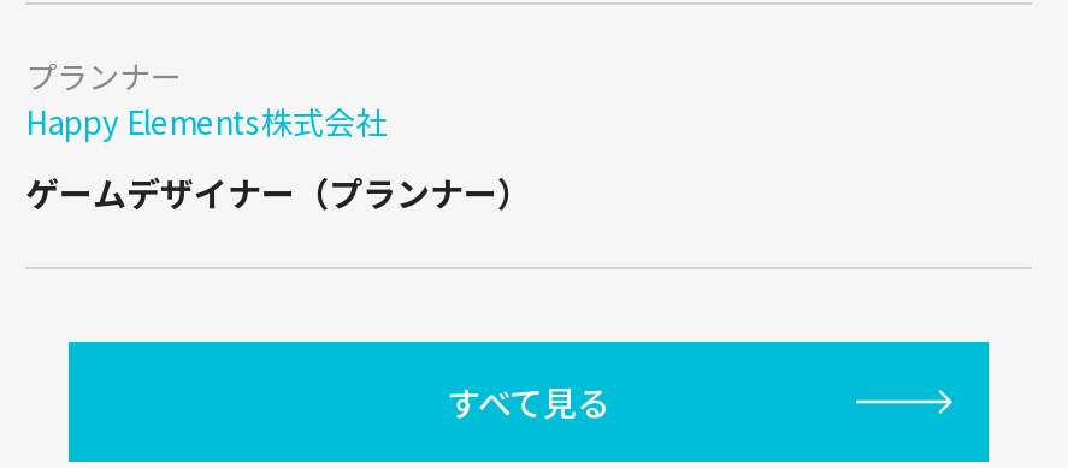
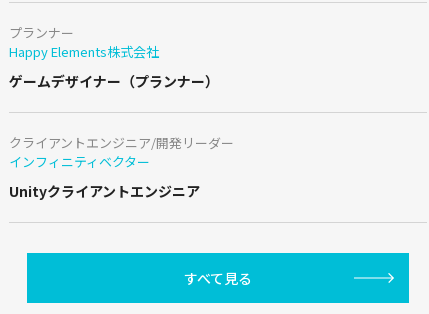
+ クライアントエンジニア/開発リーダー
+ インフィニティベクター
+ Unityクライアントエンジニア
